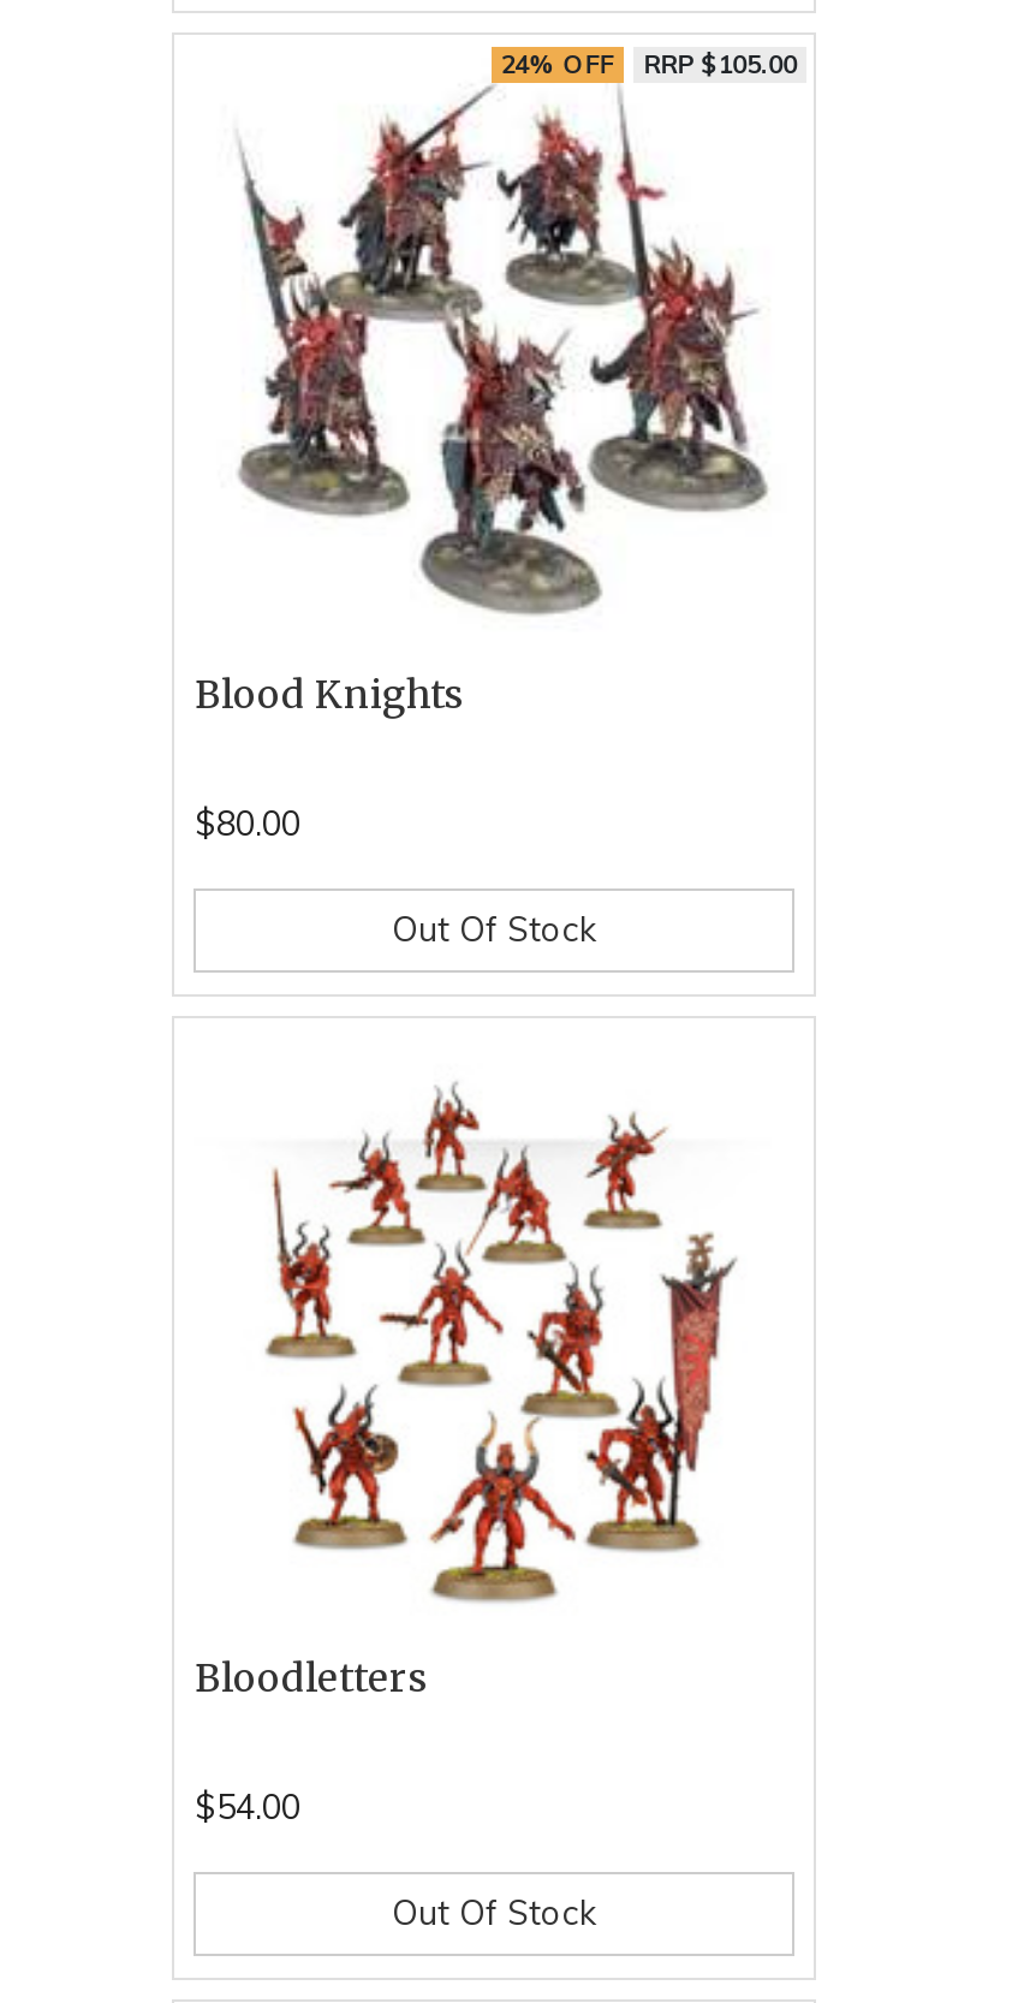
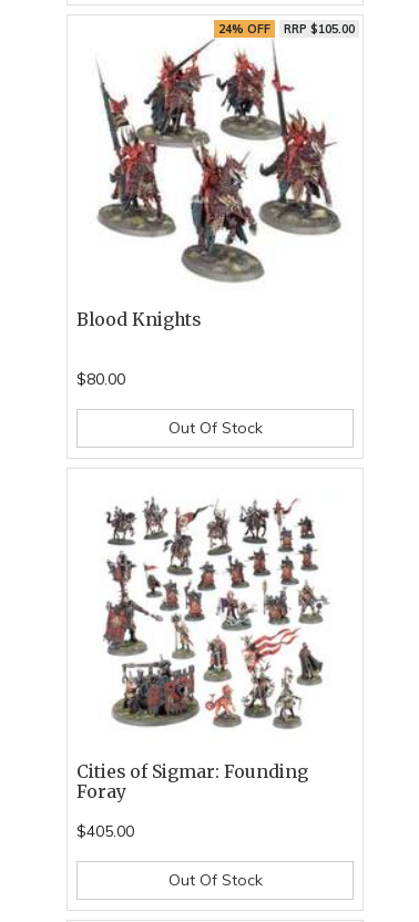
- [image]
- Bloodletters
+ [image]
+ Cities of Sigmar: Founding
+ Foray

- $54.00
+ $405.00
